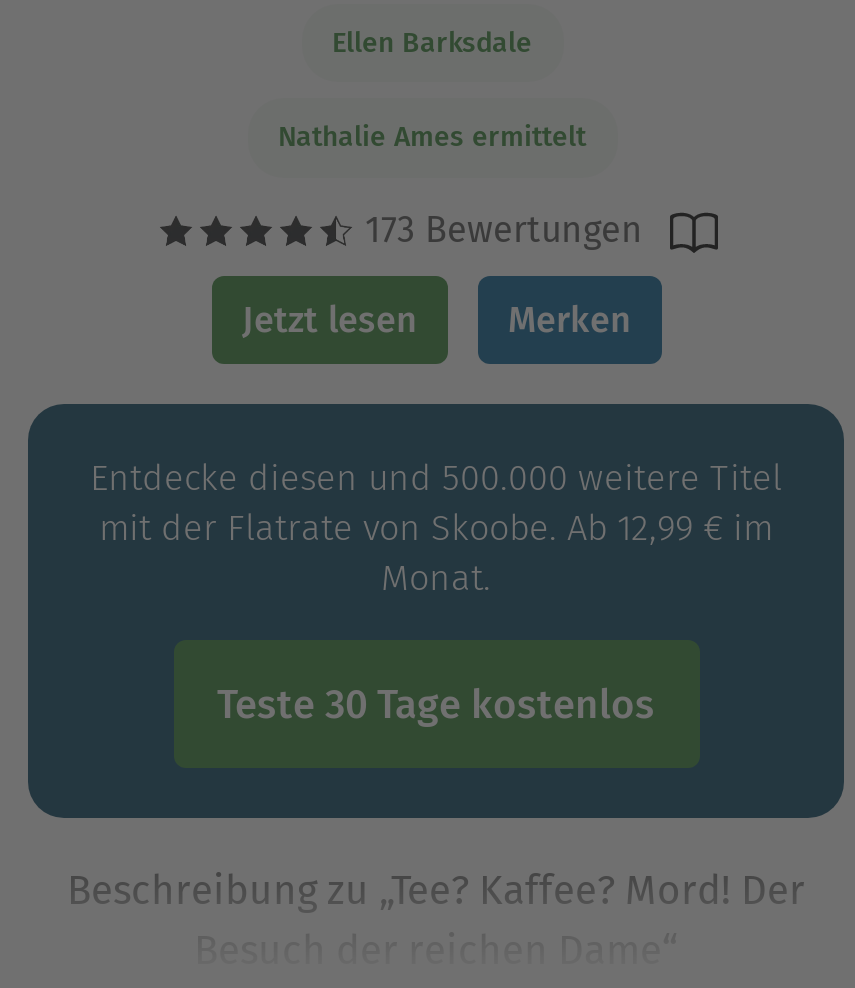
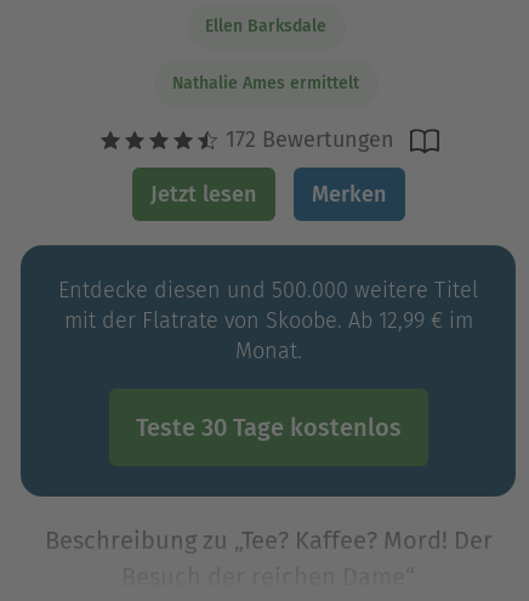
- 173 Bewertungen
+ 172 Bewertungen
